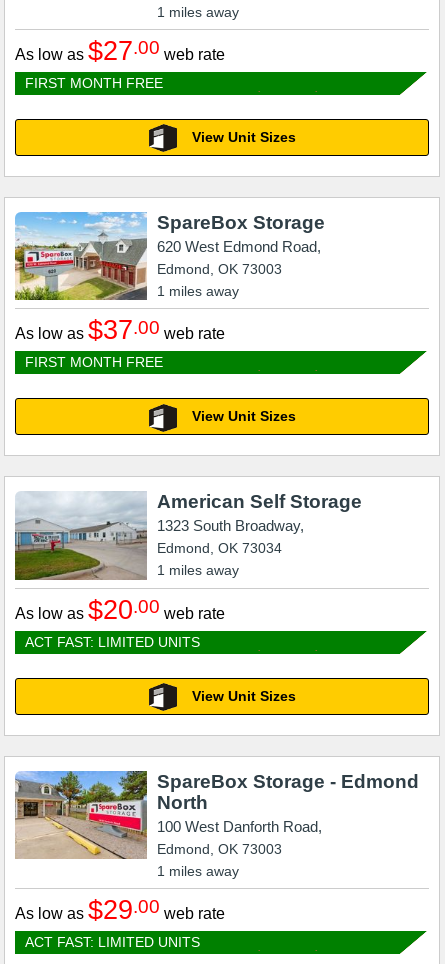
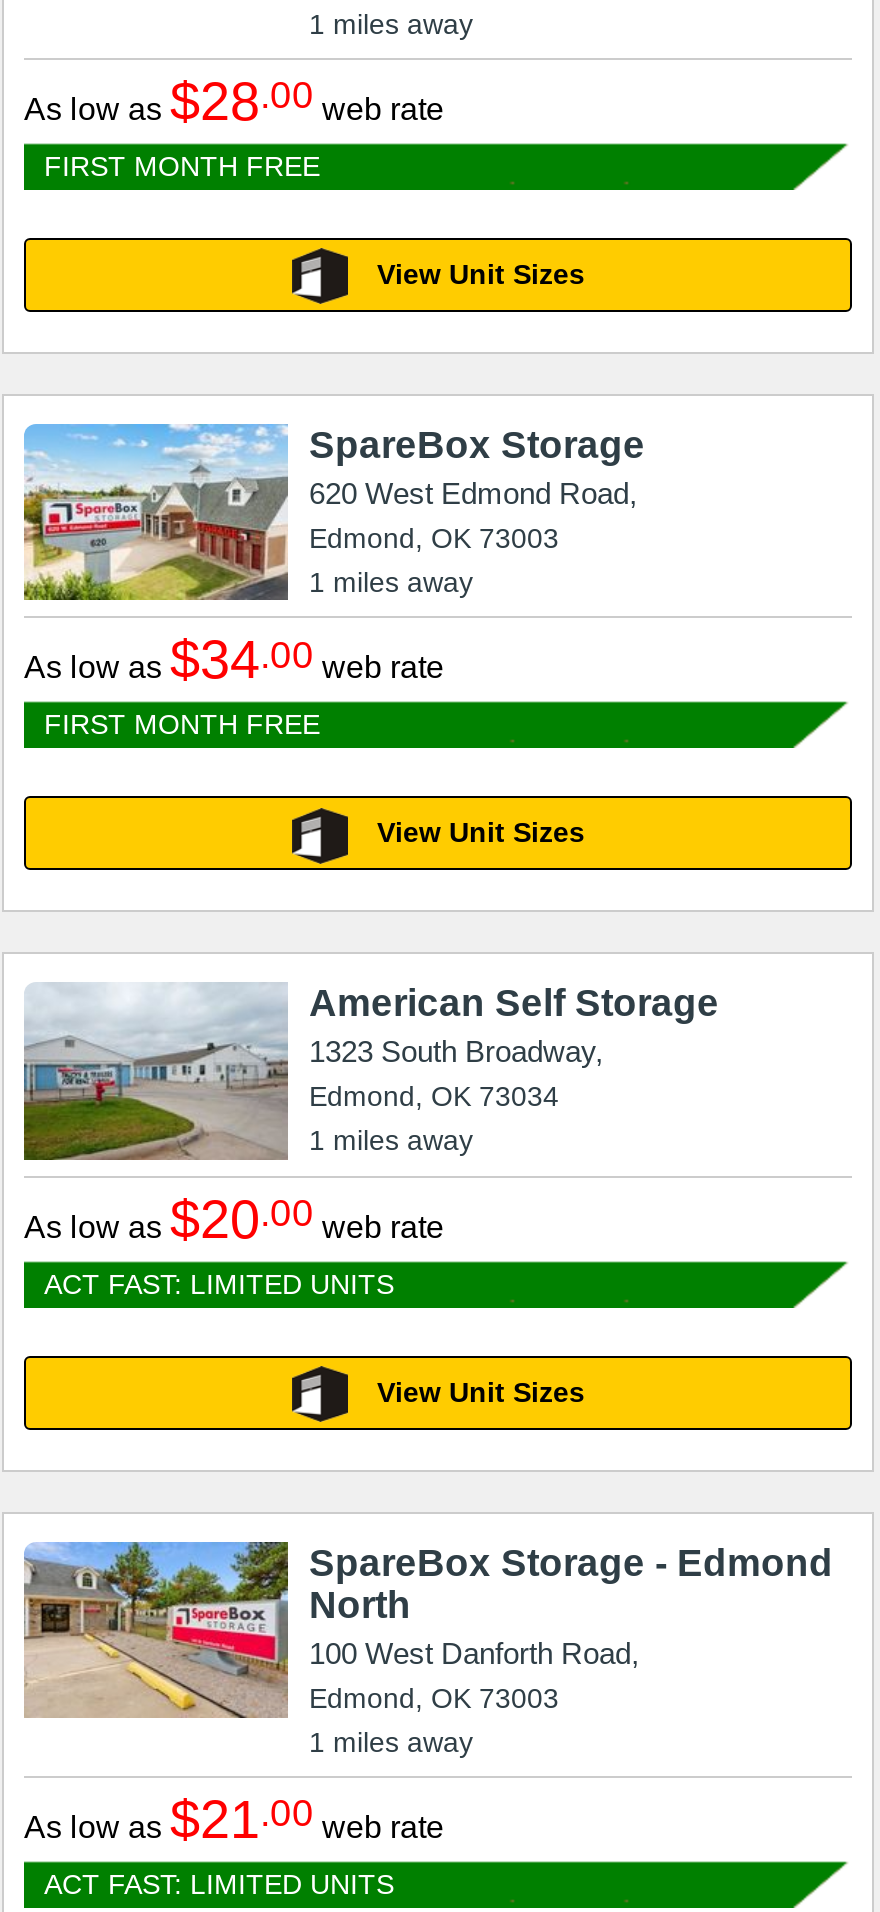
- As low as$27.00web rate
+ As low as$28.00web rate

- As low as$37.00web rate
+ As low as$34.00web rate

- As low as$29.00web rate
+ As low as$21.00web rate
